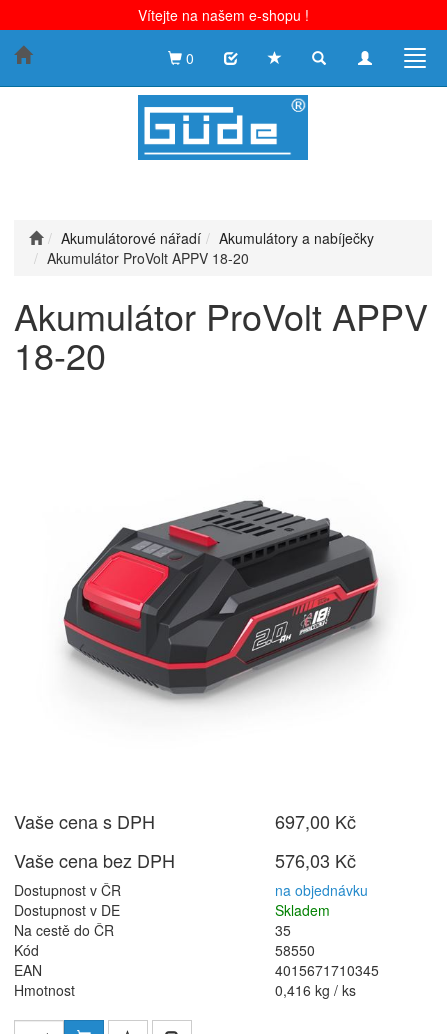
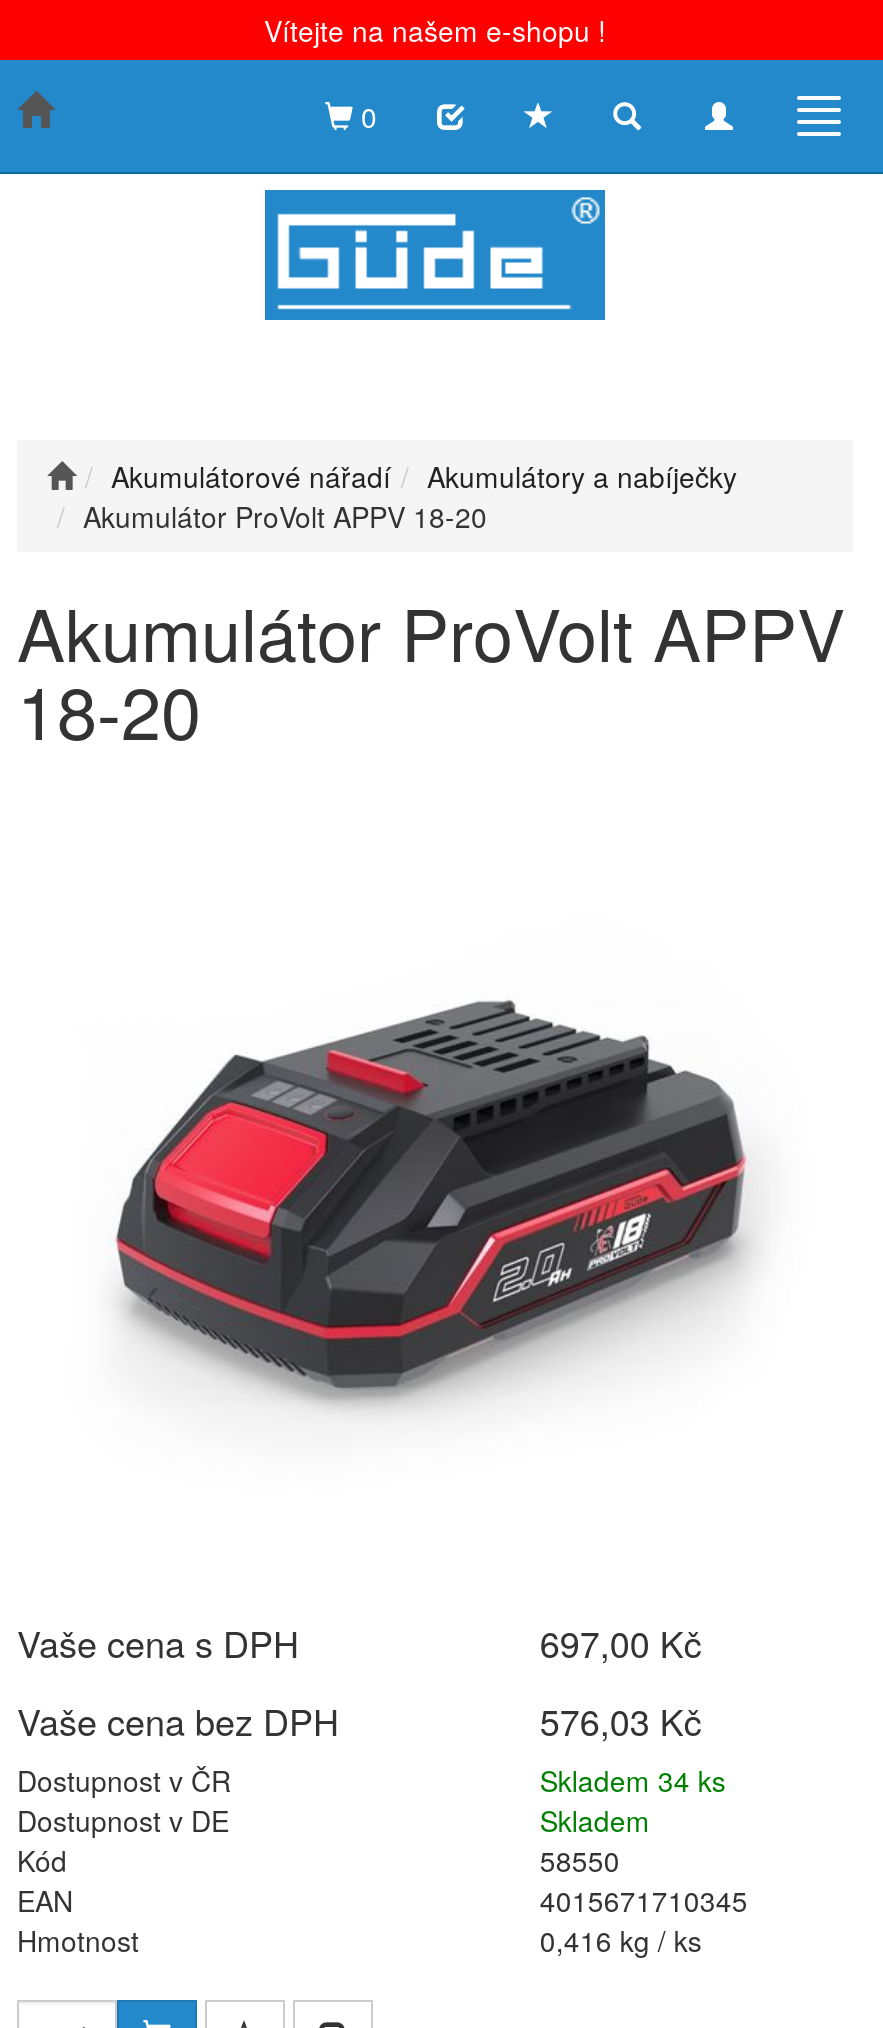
- na objednávku
+ Skladem 34 ks

- Na cestě do ČR
- 35
